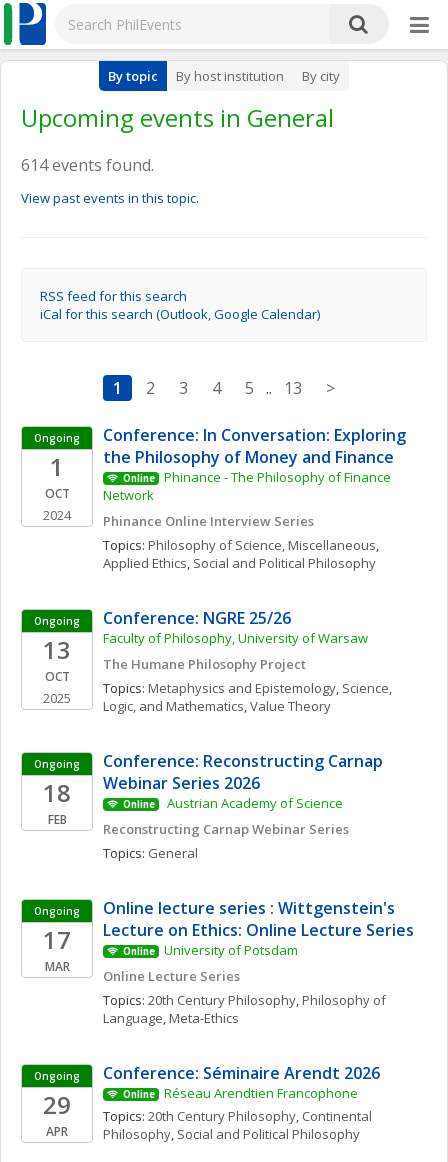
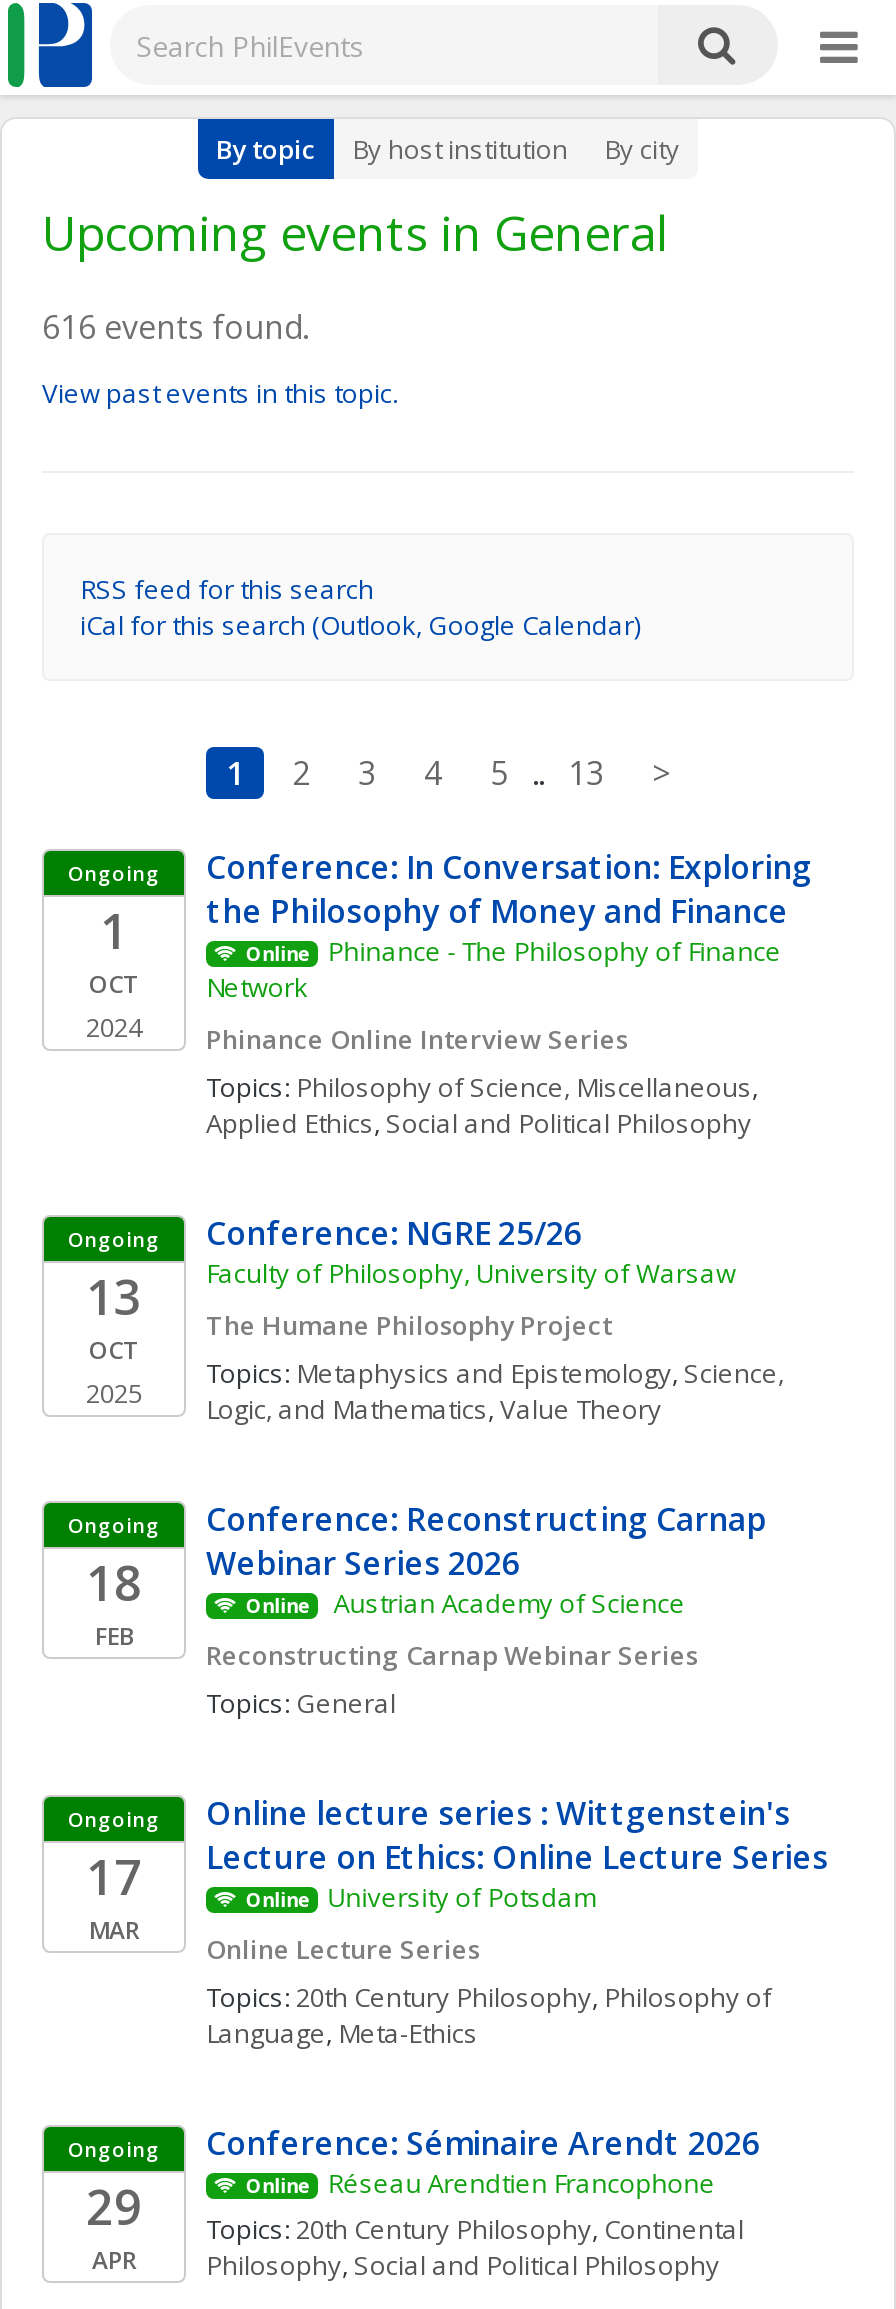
- 614 events found.
+ 616 events found.
